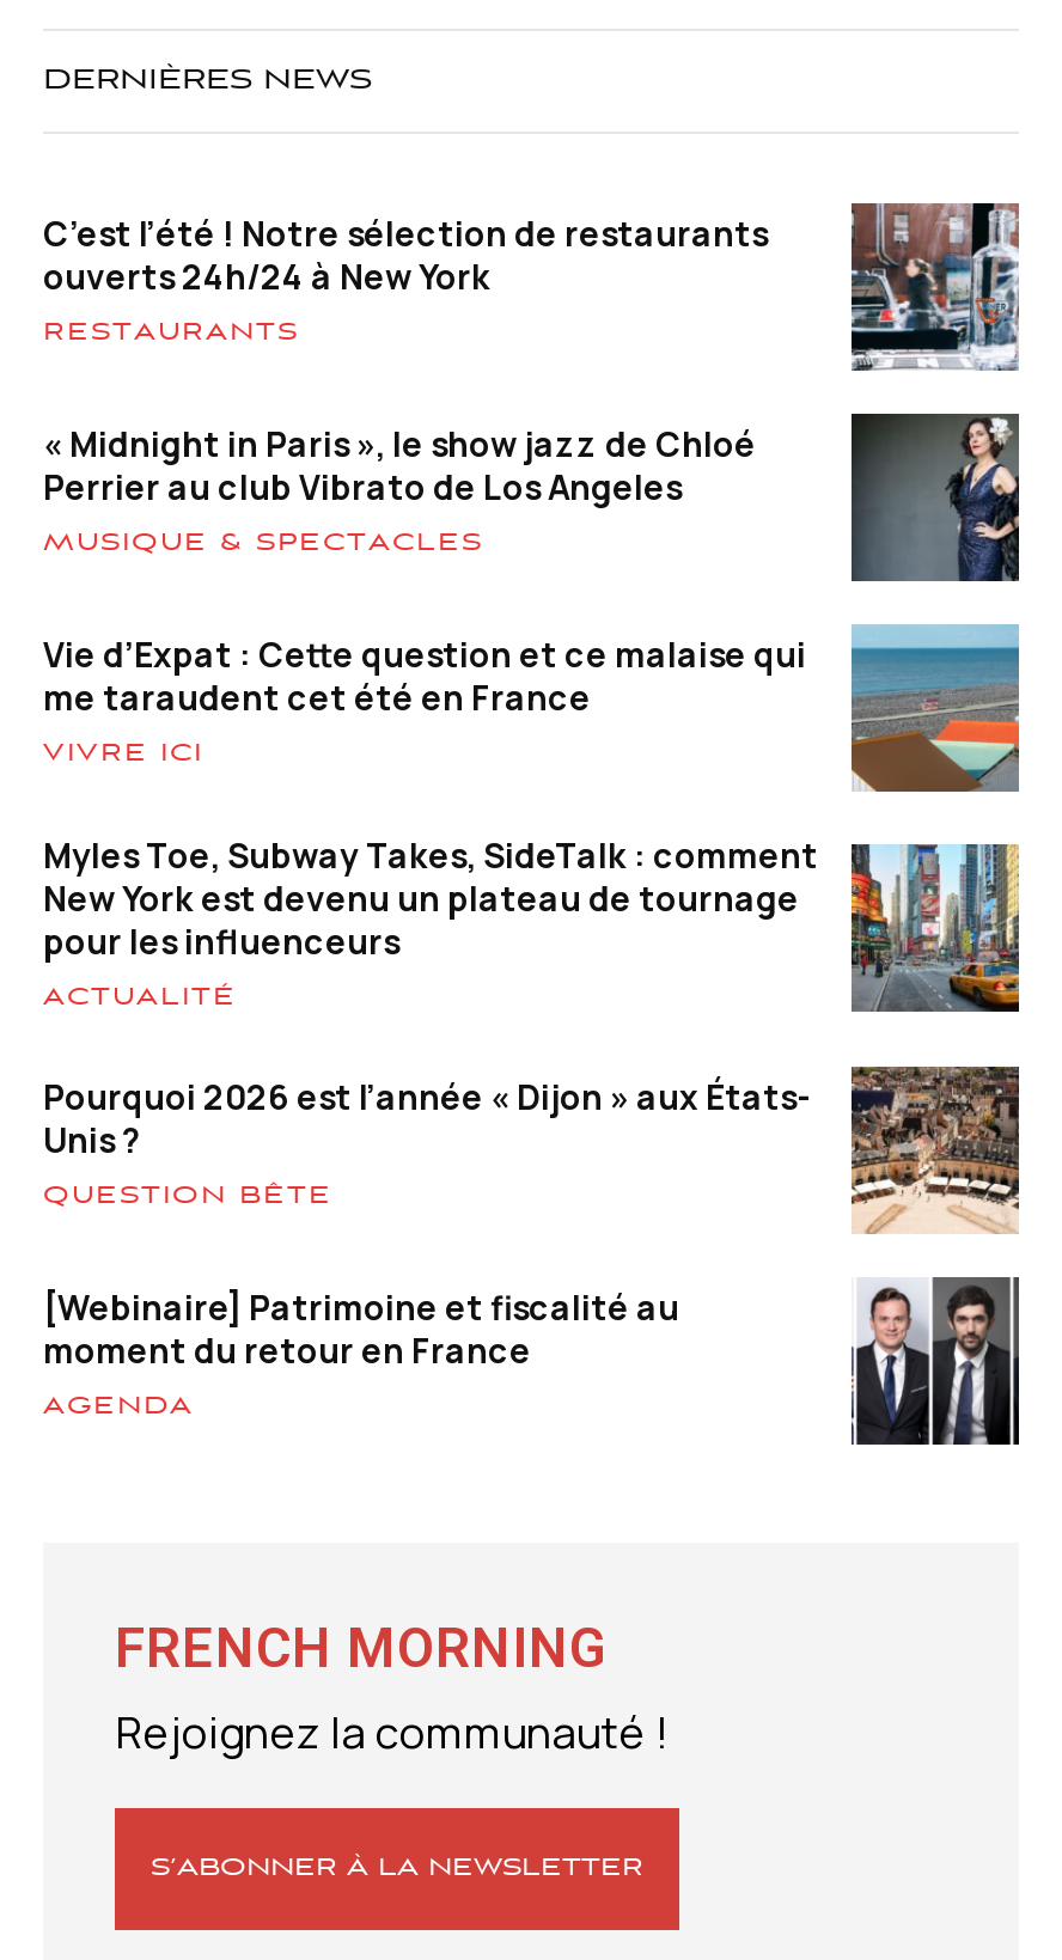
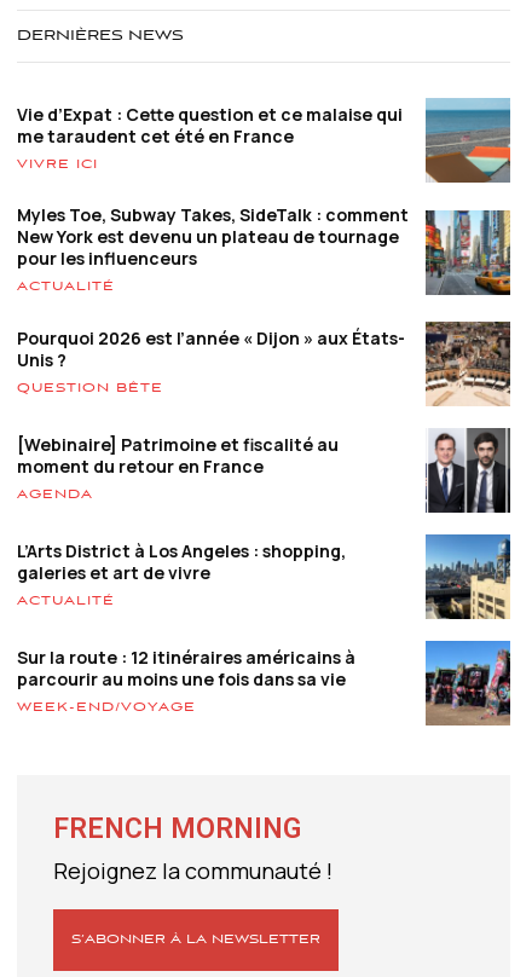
- [image]
- C’est l’été ! Notre sélection de restaurants
- ouverts 24h/24 à New York
- RESTAURANTS
- « Midnight in Paris », le show jazz de Chloé
- Perrier au club Vibrato de Los Angeles
- MUSIQUE & SPECTACLES

- [image]

moved up: [image] | Vie d’Expat : Cette question et ce malaise qui | me taraudent cet été en France | ... | moment du retour en France | AGENDA

+ L’Arts District à Los Angeles : shopping,
+ galeries et art de vivre
+ ACTUALITÉ
+ Sur la route : 12 itinéraires américains à
+ parcourir au moins une fois dans sa vie
+ WEEK-END/VOYAGE

+ [image]

+ [image]
